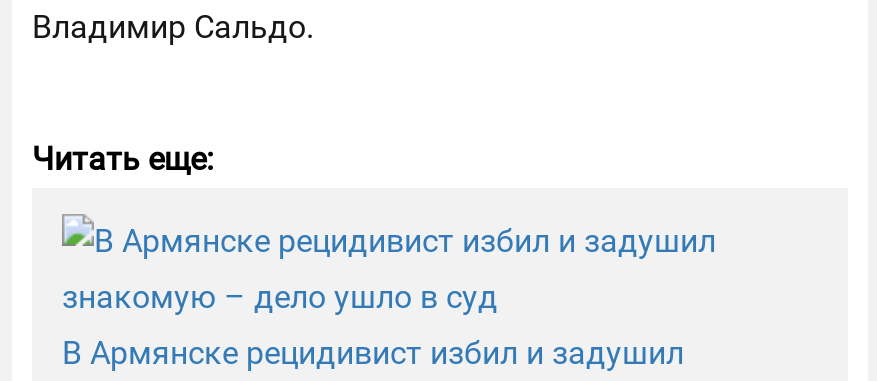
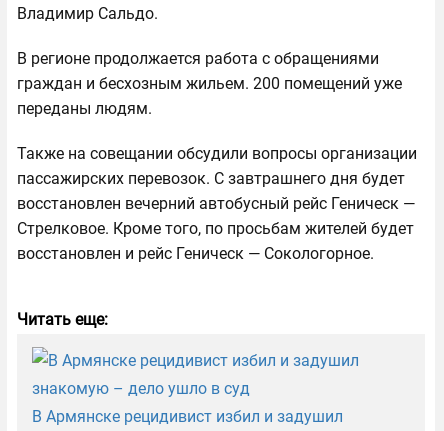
+ В регионе продолжается работа с обращениями
+ граждан и бесхозным жильем. 200 помещений уже
+ переданы людям.
+ Также на совещании обсудили вопросы организации
+ пассажирских перевозок. С завтрашнего дня будет
+ восстановлен вечерний автобусный рейс Геническ —
+ Стрелковое. Кроме того, по просьбам жителей будет
+ восстановлен и рейс Геническ — Сокологорное.
